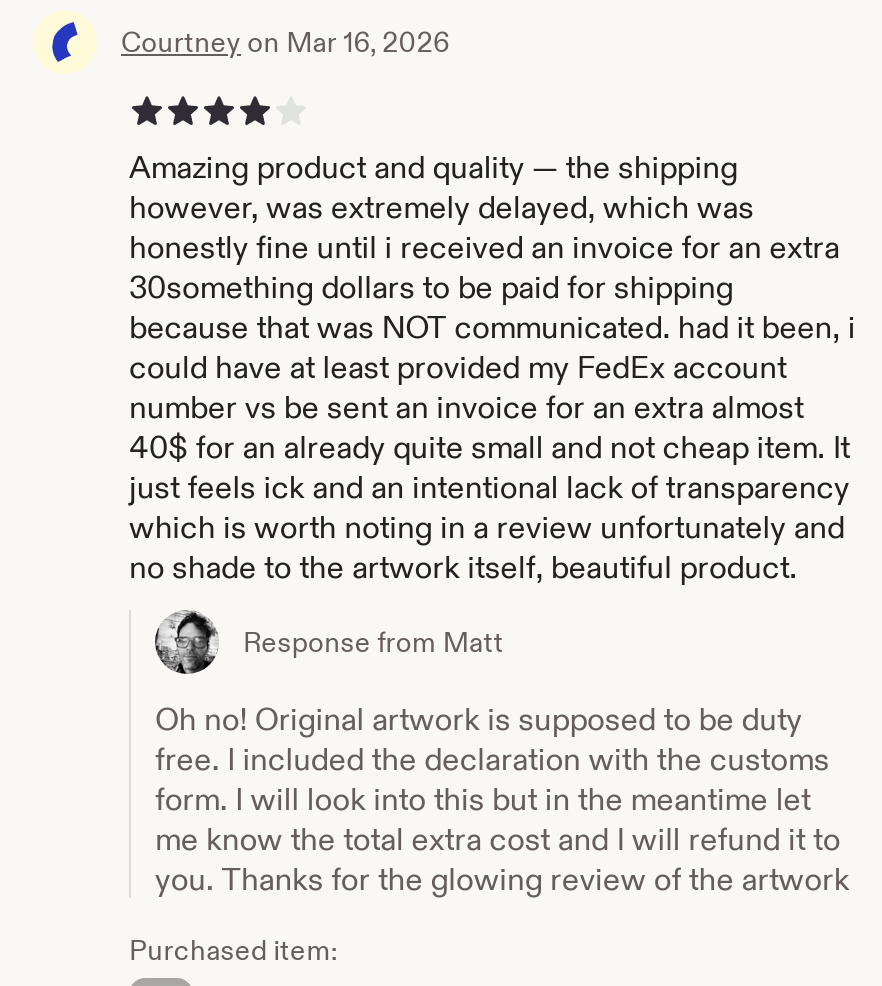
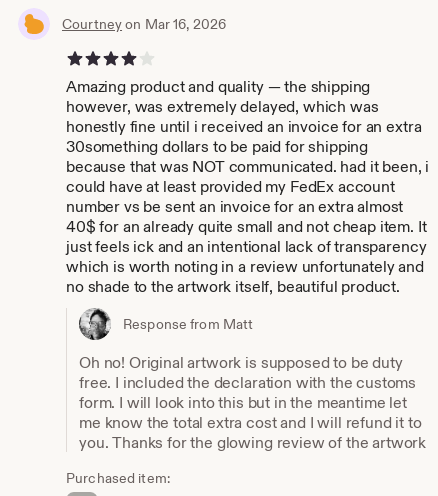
- [image]
+ [image]
